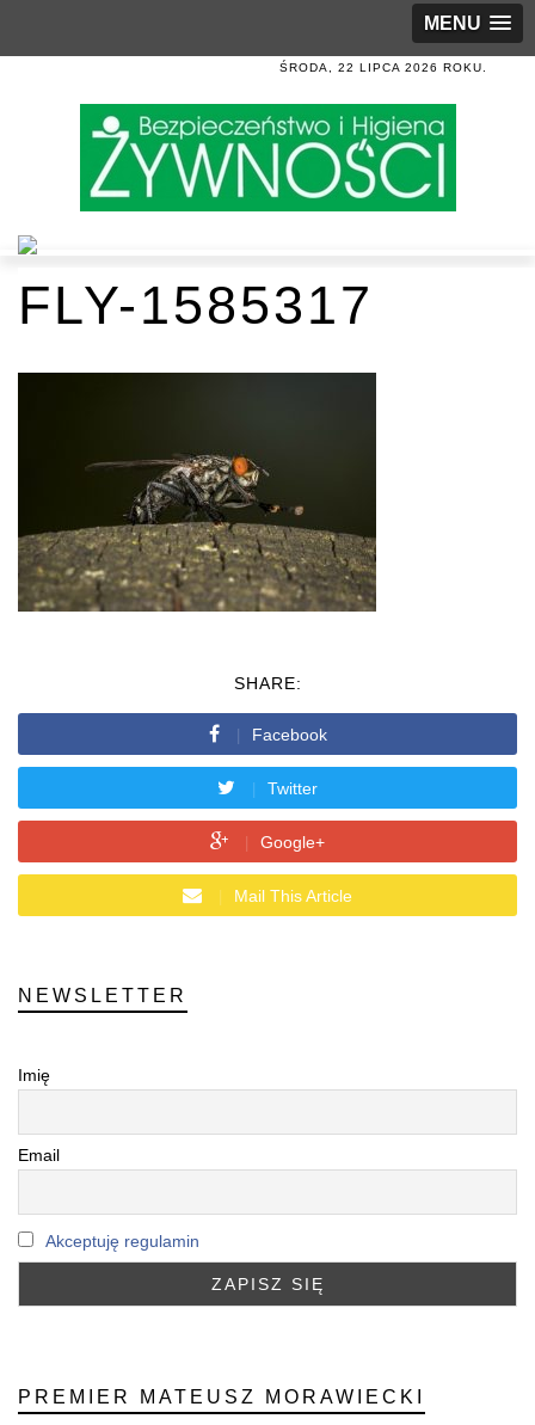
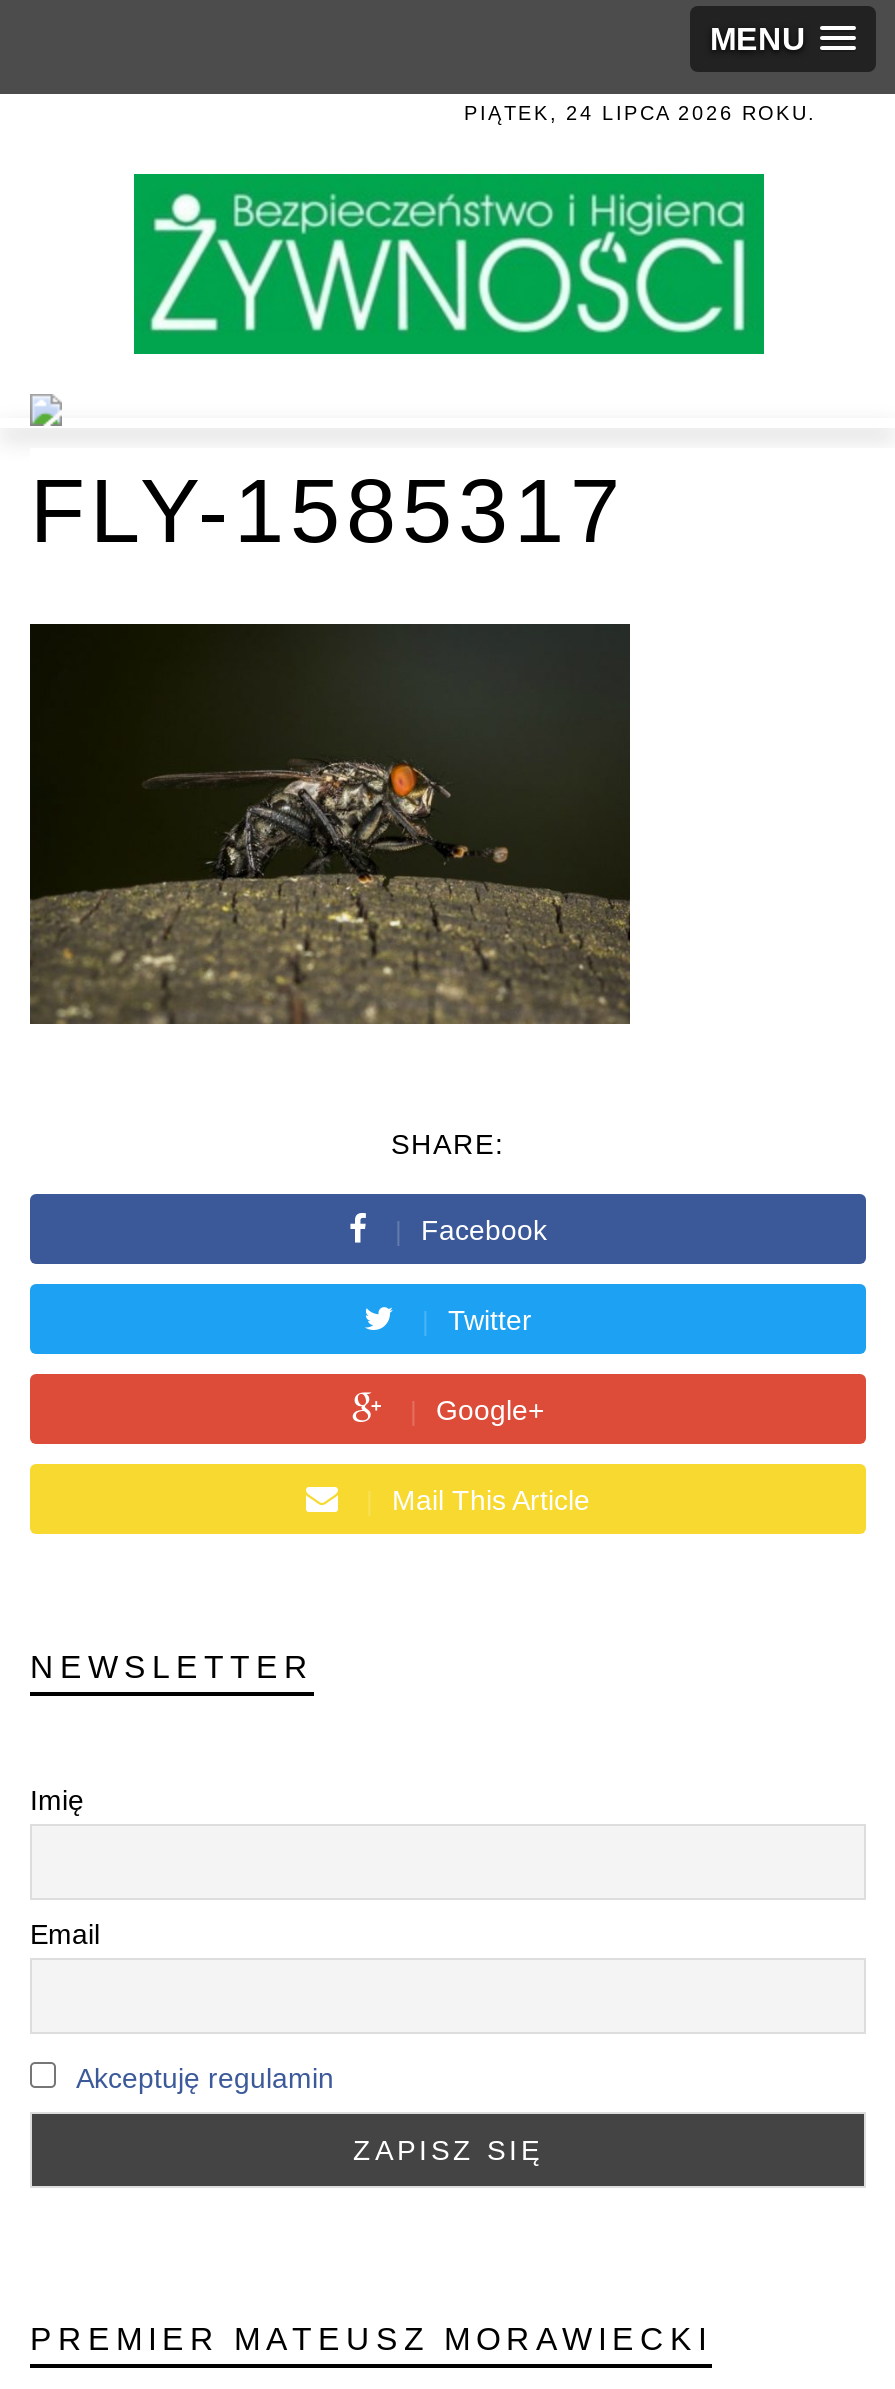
- ŚRODA, 22 LIPCA 2026 ROKU.
+ PIĄTEK, 24 LIPCA 2026 ROKU.
